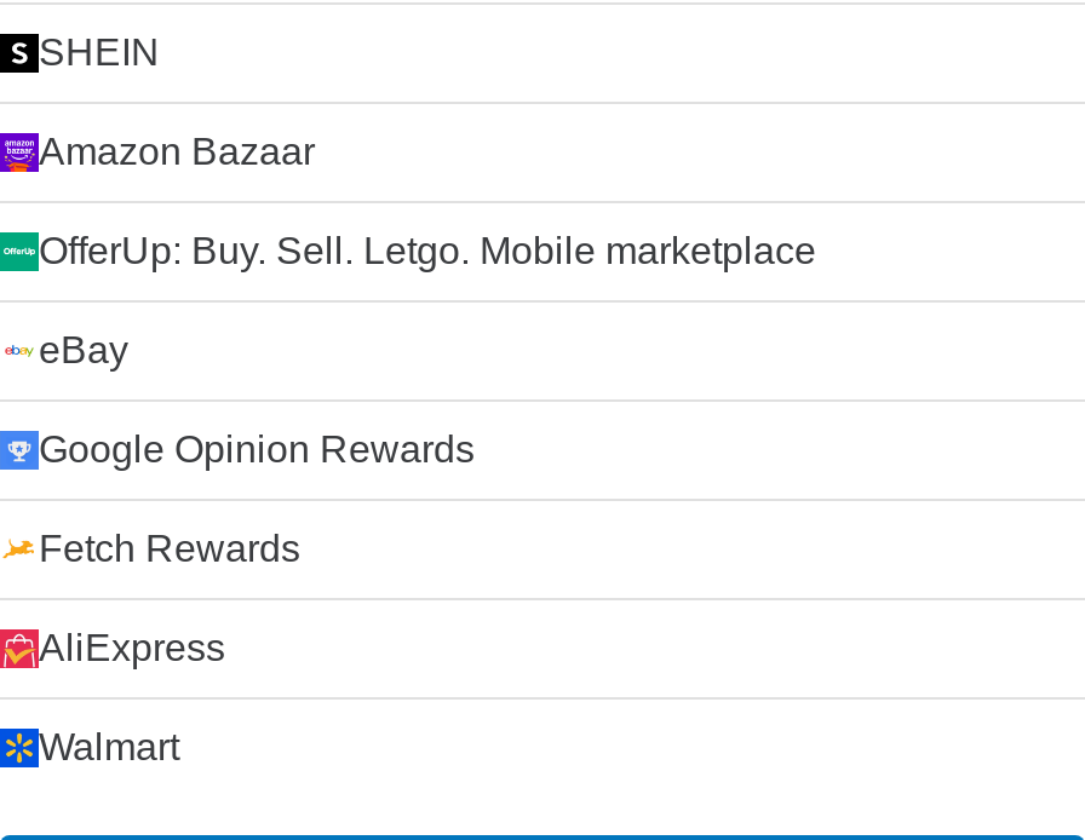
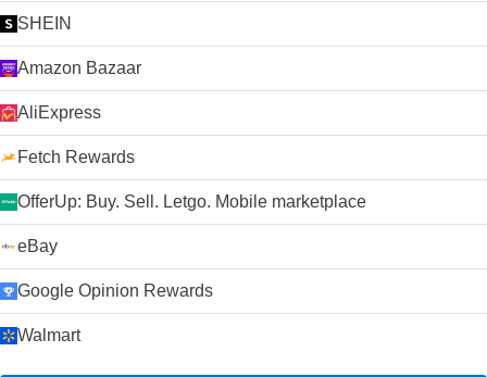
moved down: OfferUp: Buy. Sell. Letgo. Mobile marketplace | eBay | Google Opinion Rewards

moved up: AliExpress | Fetch Rewards
